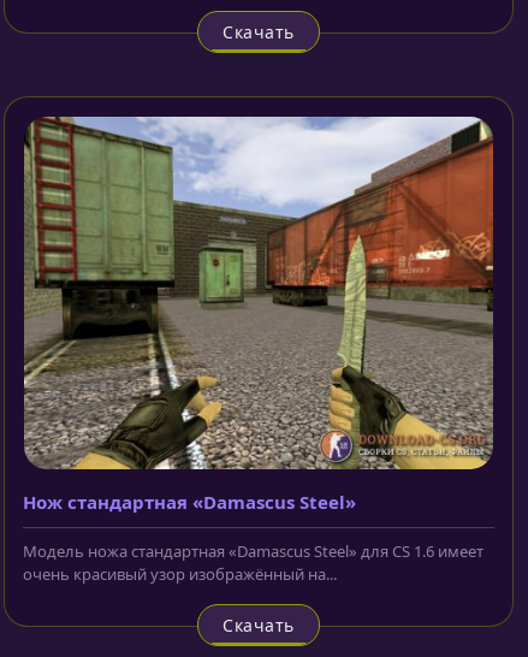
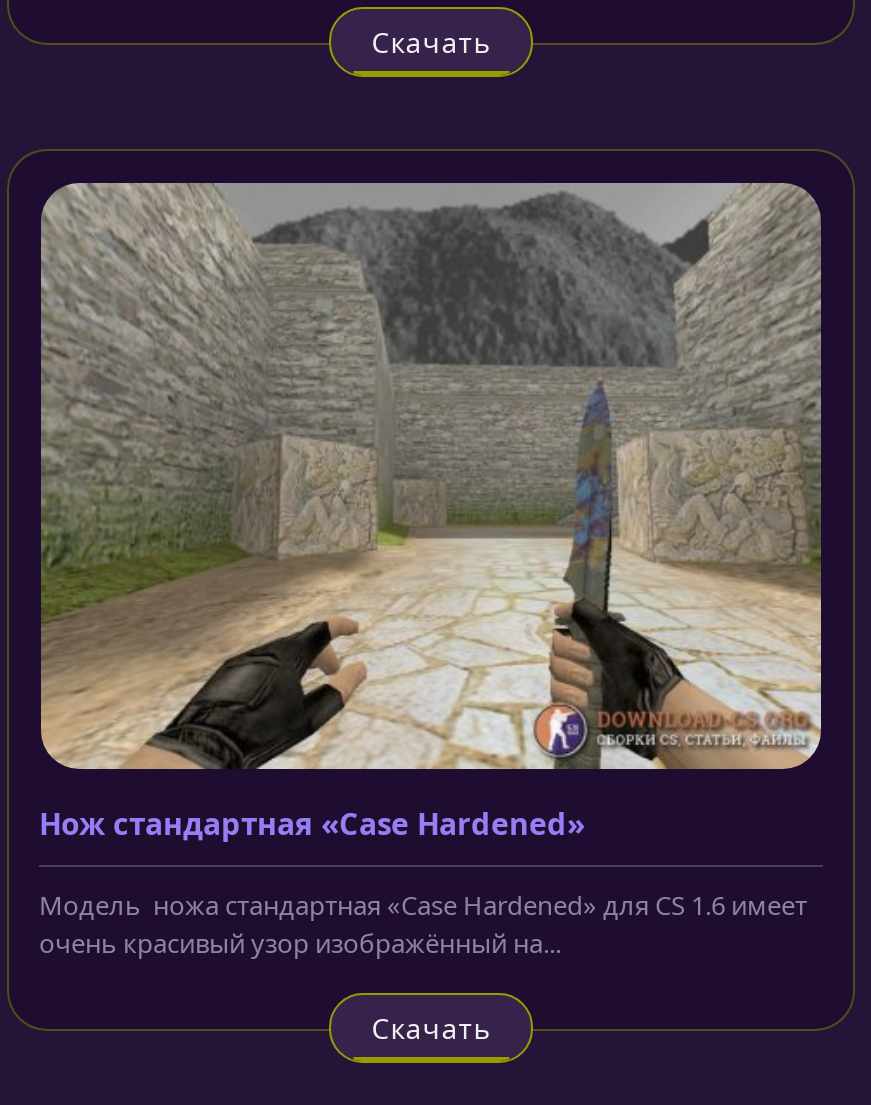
- [image]
- Нож стандартная «Damascus Steel»
+ [image]
+ Нож cтандартная «Case Hardened»

- Модель ножа стандартная «Damascus Steel» для CS 1.6 имеет
+ Модель ножа cтандартная «Case Hardened» для CS 1.6 имеет
